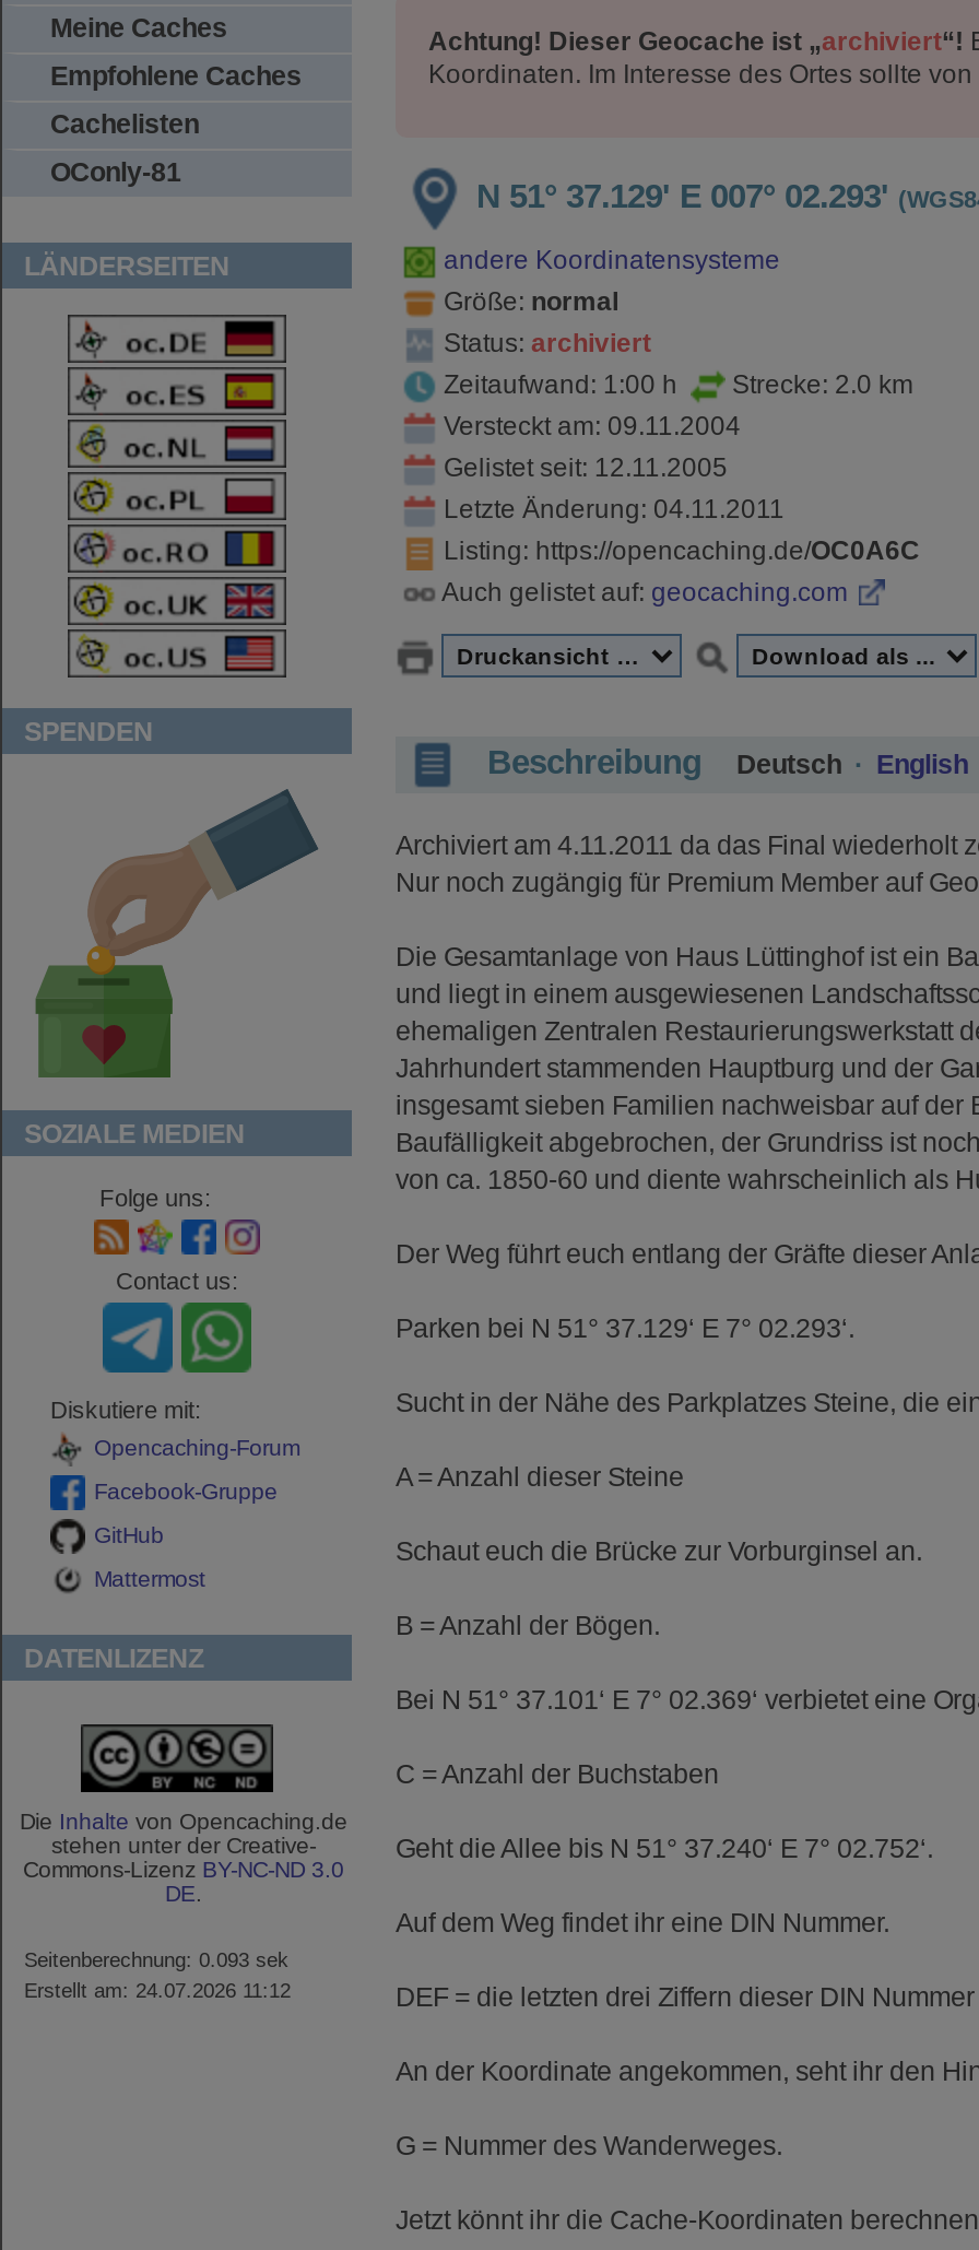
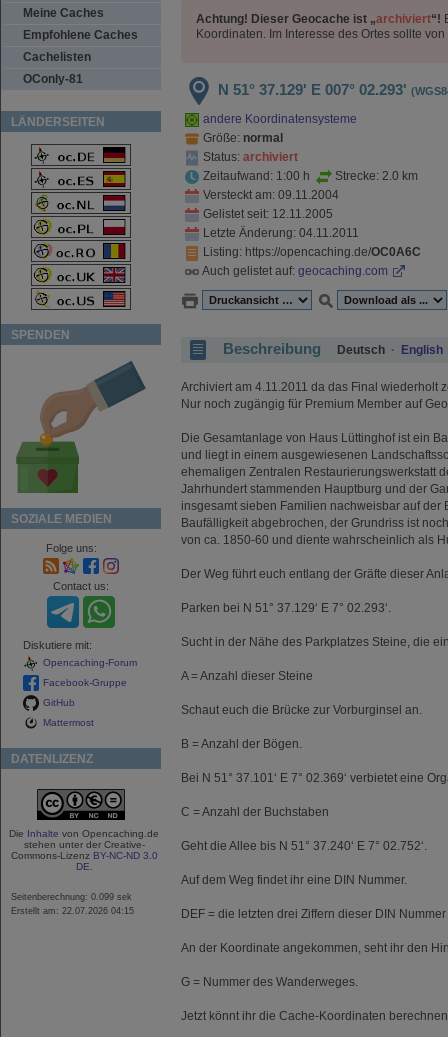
- Seitenberechnung: 0.093 sek
+ Seitenberechnung: 0.099 sek

- Erstellt am: 24.07.2026 11:12
+ Erstellt am: 22.07.2026 04:15
